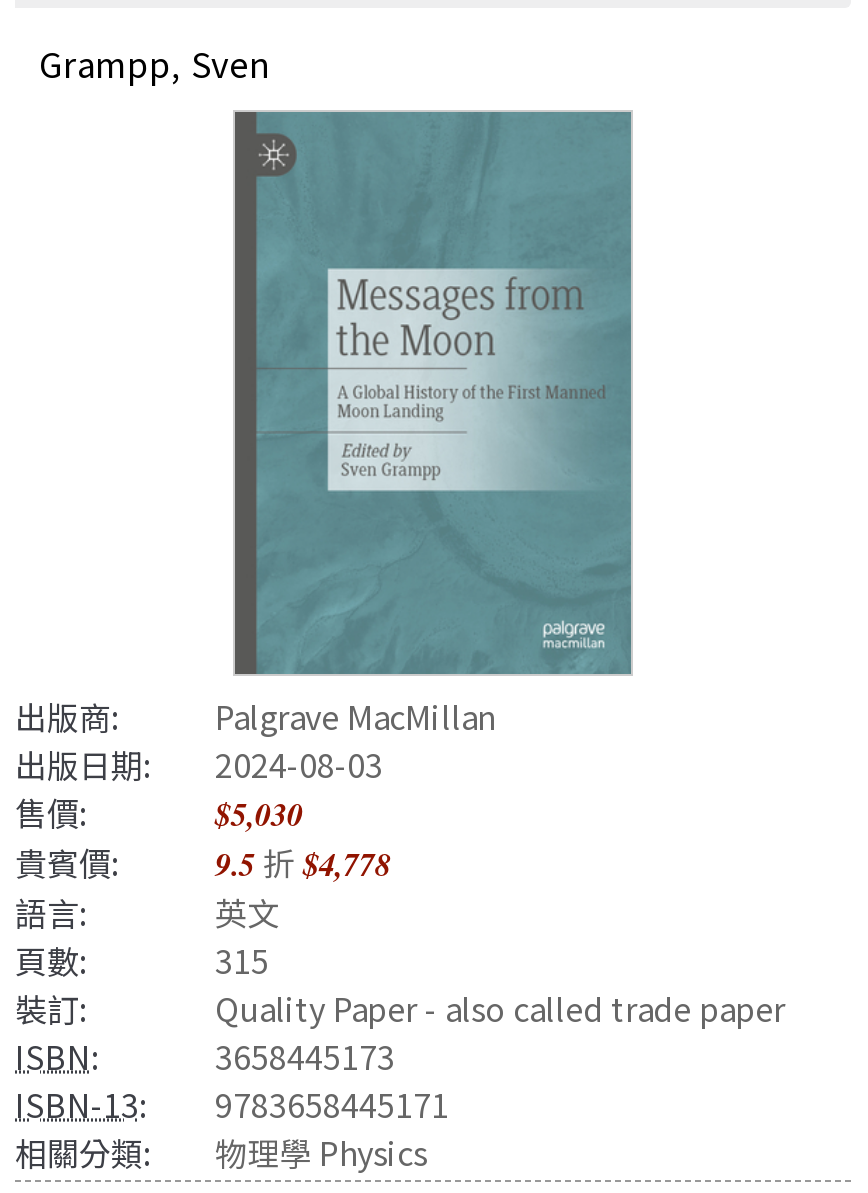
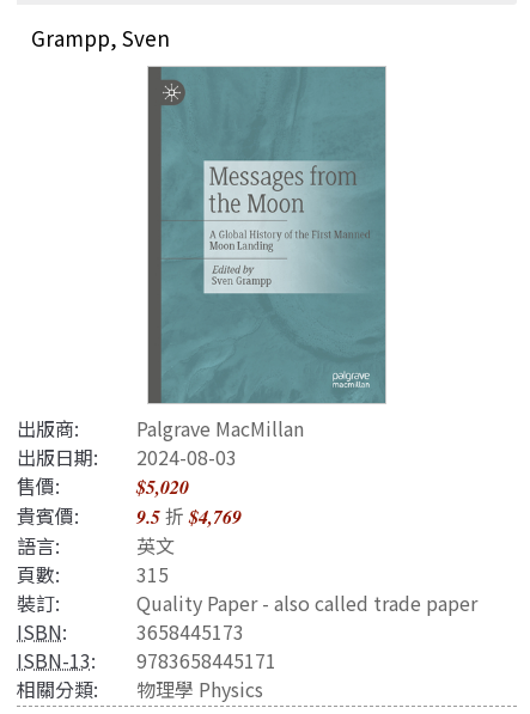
- $5,030
+ $5,020

- 貴賓價: 9.5折$4,778
+ 貴賓價: 9.5折$4,769
